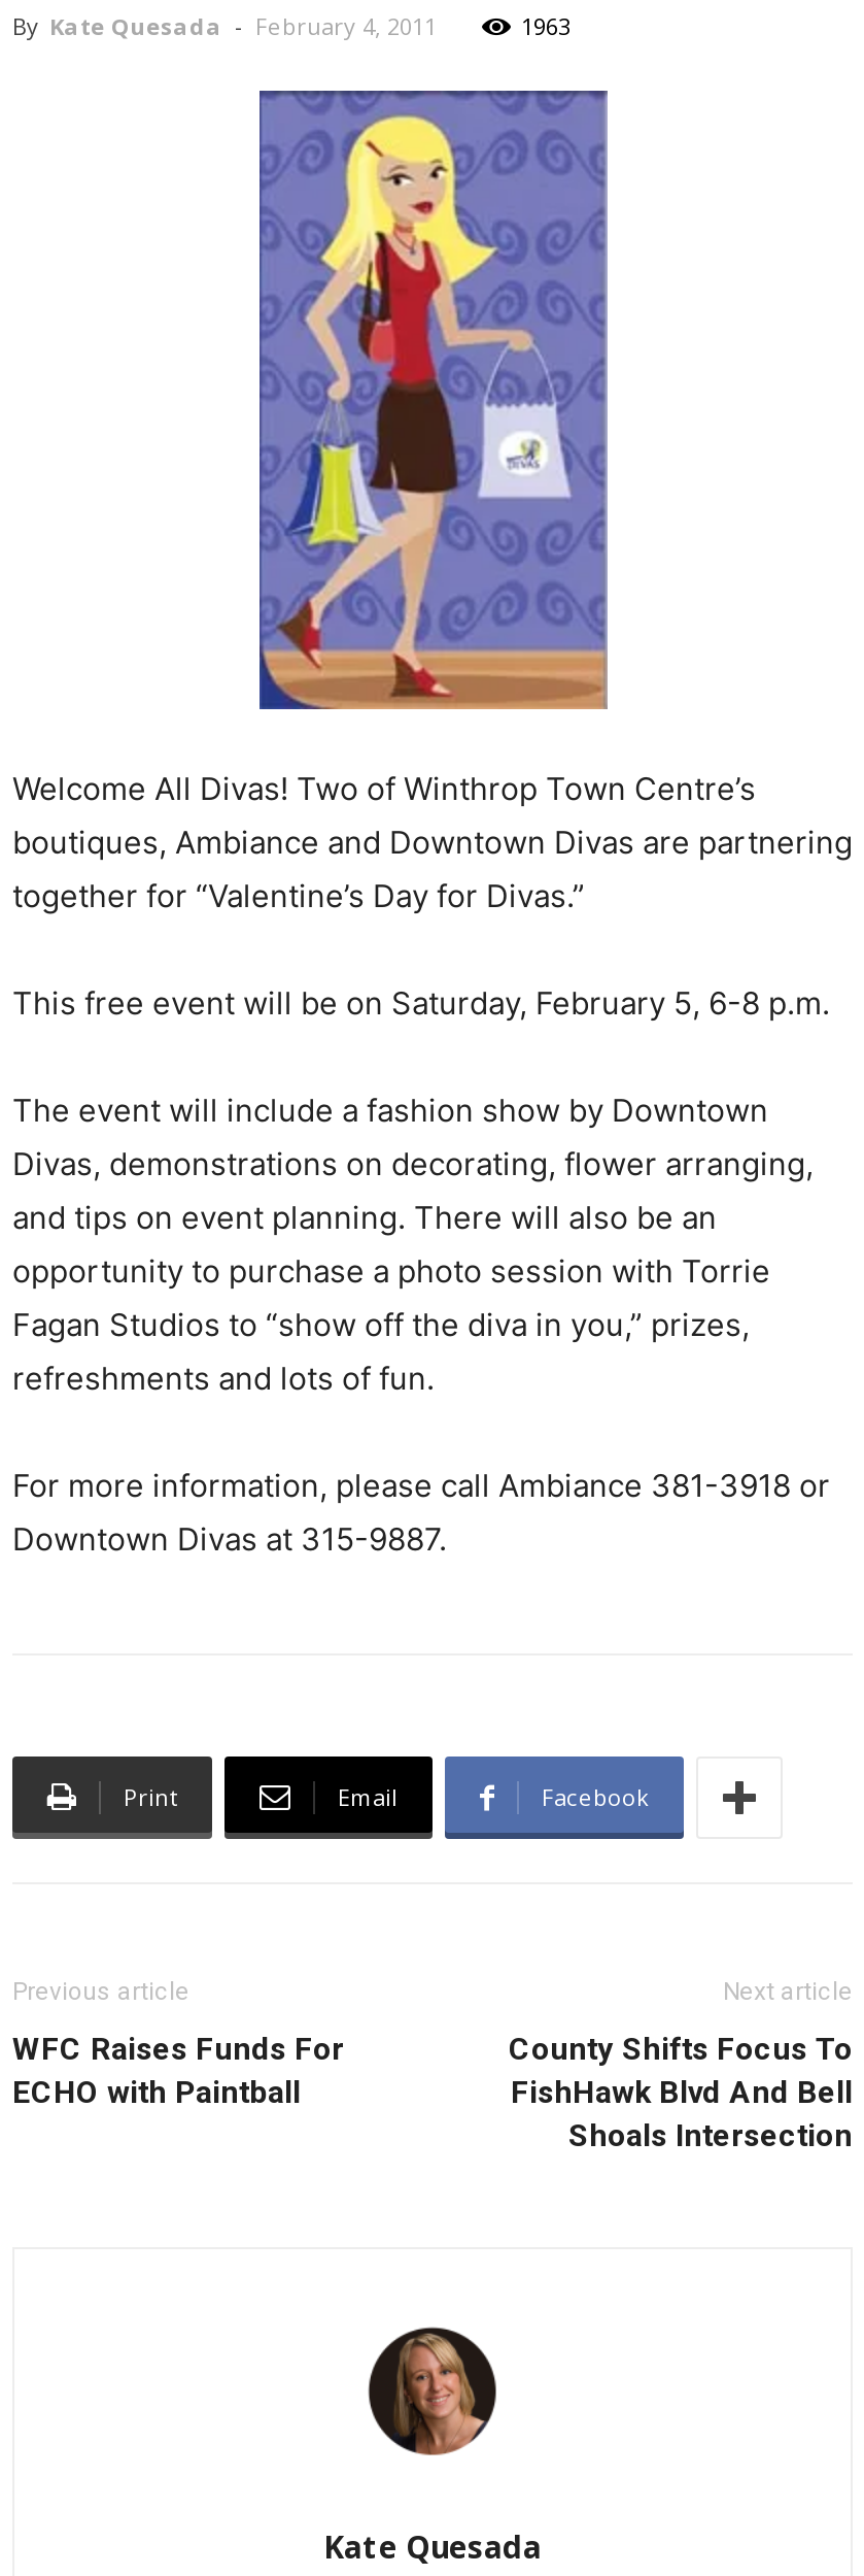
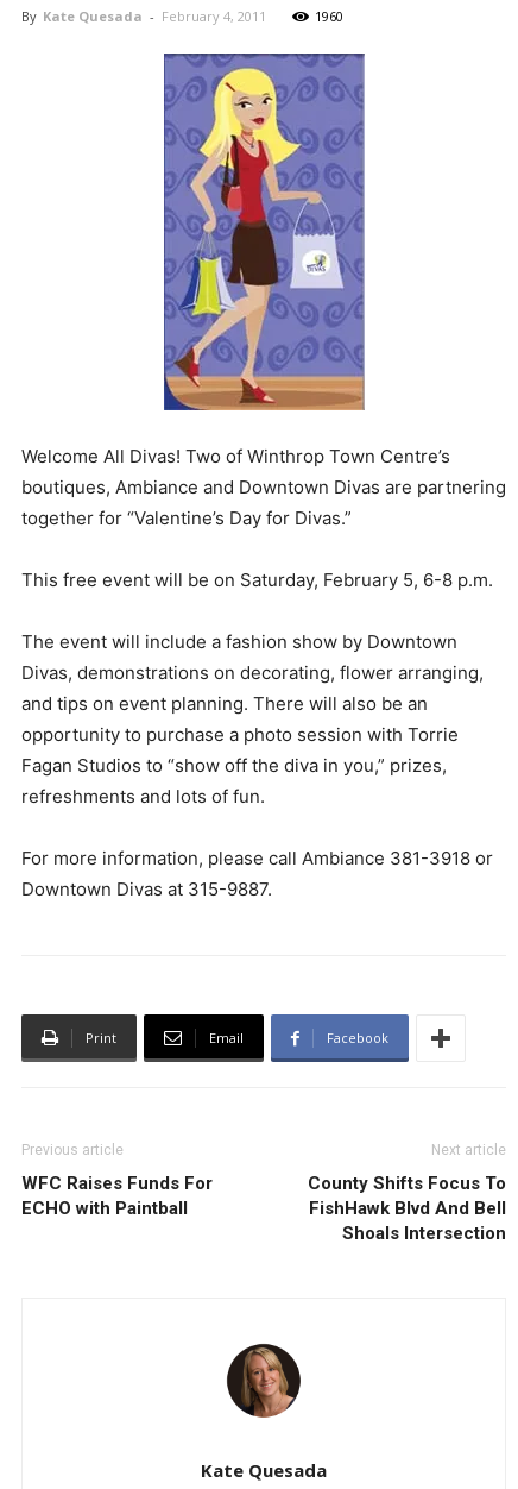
- 1963
+ 1960
